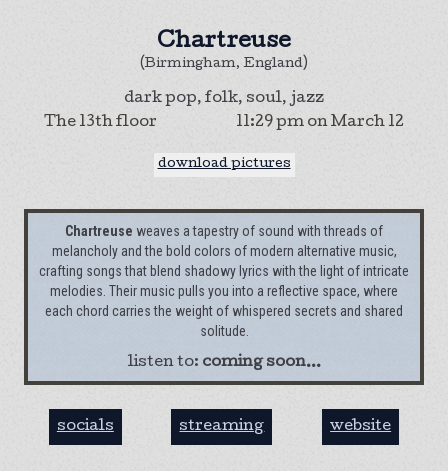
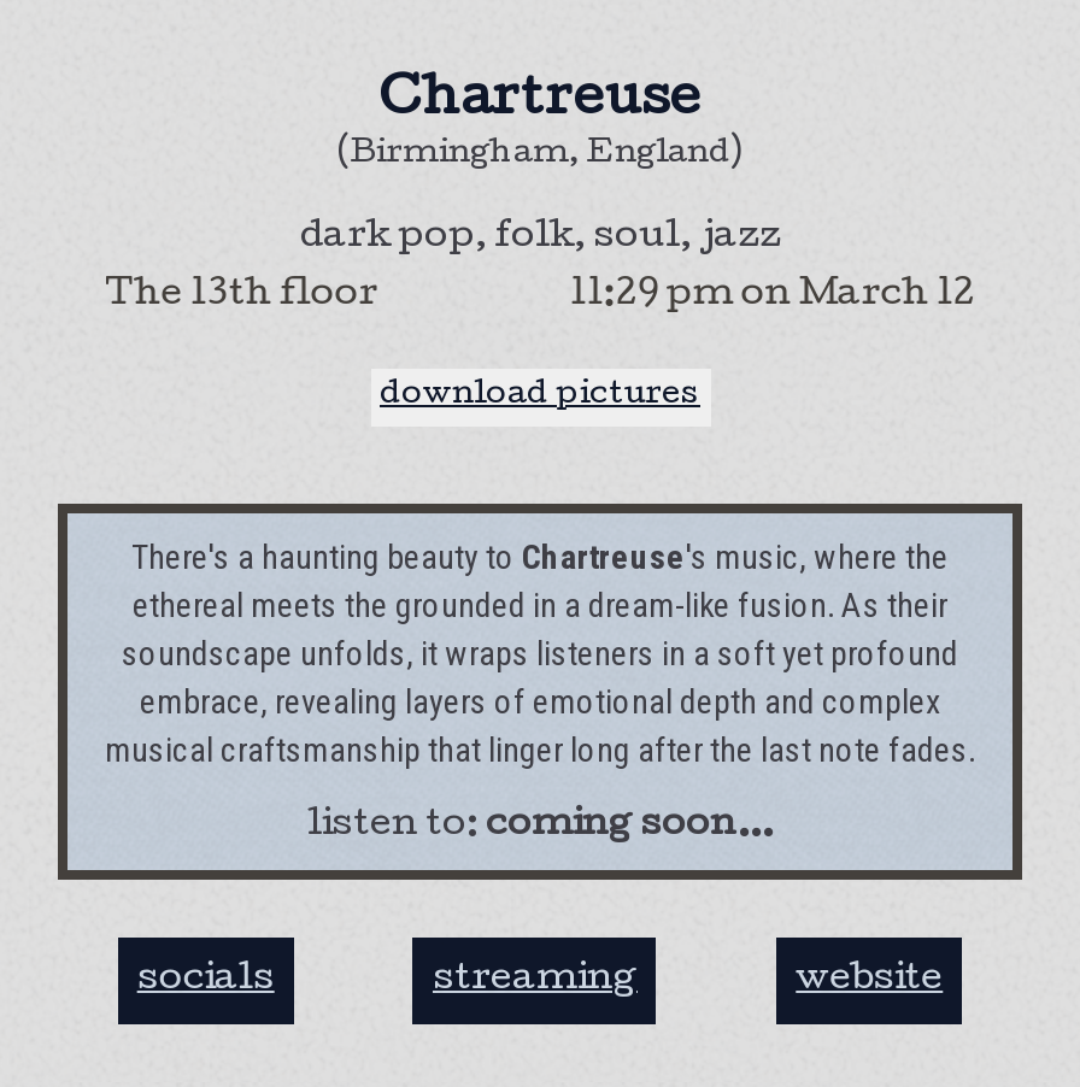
- Chartreuse weaves a tapestry of sound with threads of
- melancholy and the bold colors of modern alternative music,
- crafting songs that blend shadowy lyrics with the light of intricate
- melodies. Their music pulls you into a reflective space, where
- each chord carries the weight of whispered secrets and shared
- solitude.
+ There's a haunting beauty to Chartreuse's music, where the
+ ethereal meets the grounded in a dream-like fusion. As their
+ soundscape unfolds, it wraps listeners in a soft yet profound
+ embrace, revealing layers of emotional depth and complex
+ musical craftsmanship that linger long after the last note fades.
